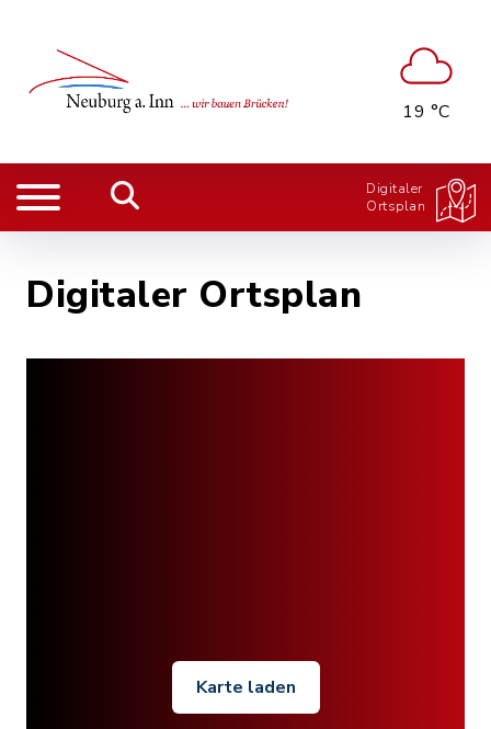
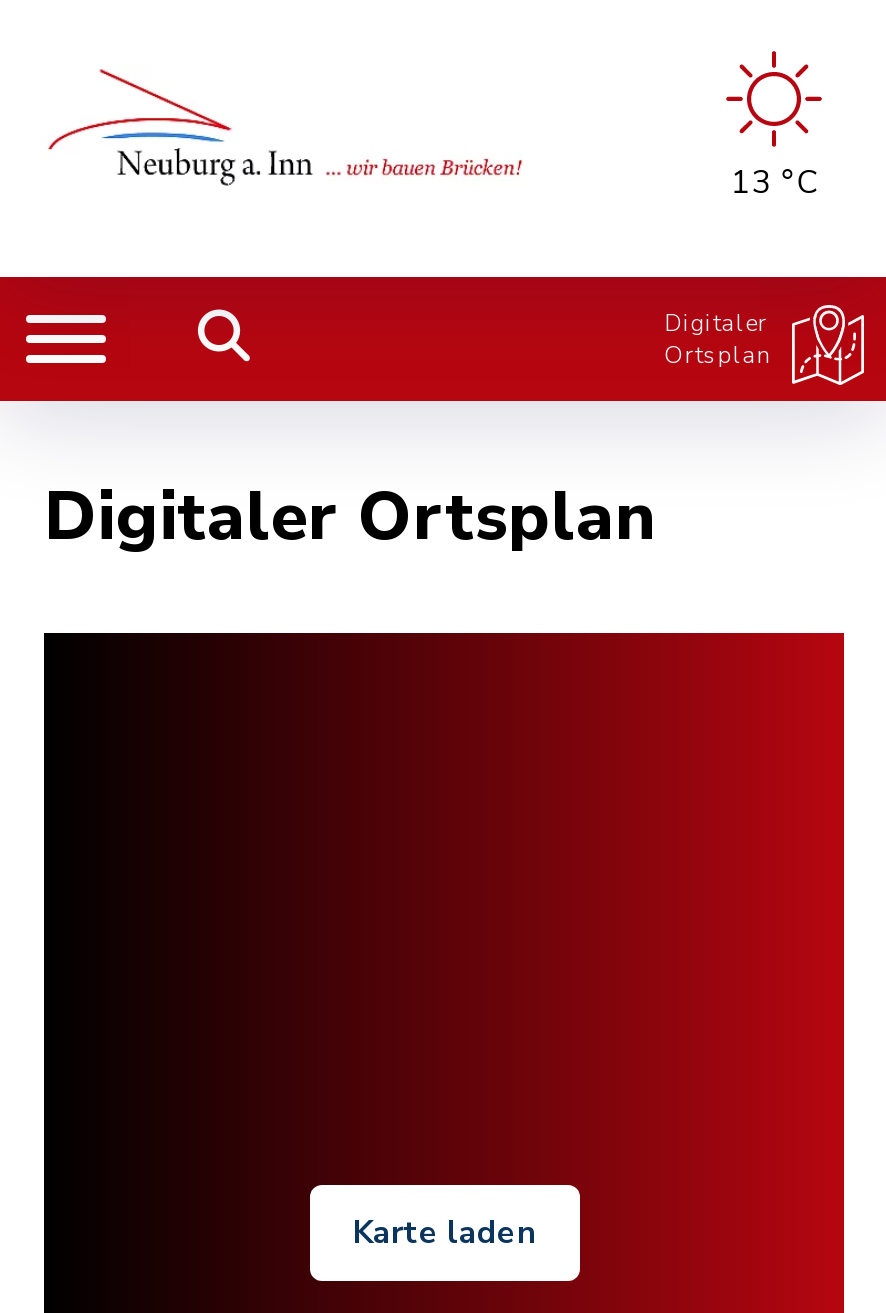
- [image]
- 19 °C
+ [image]
+ 13 °C
